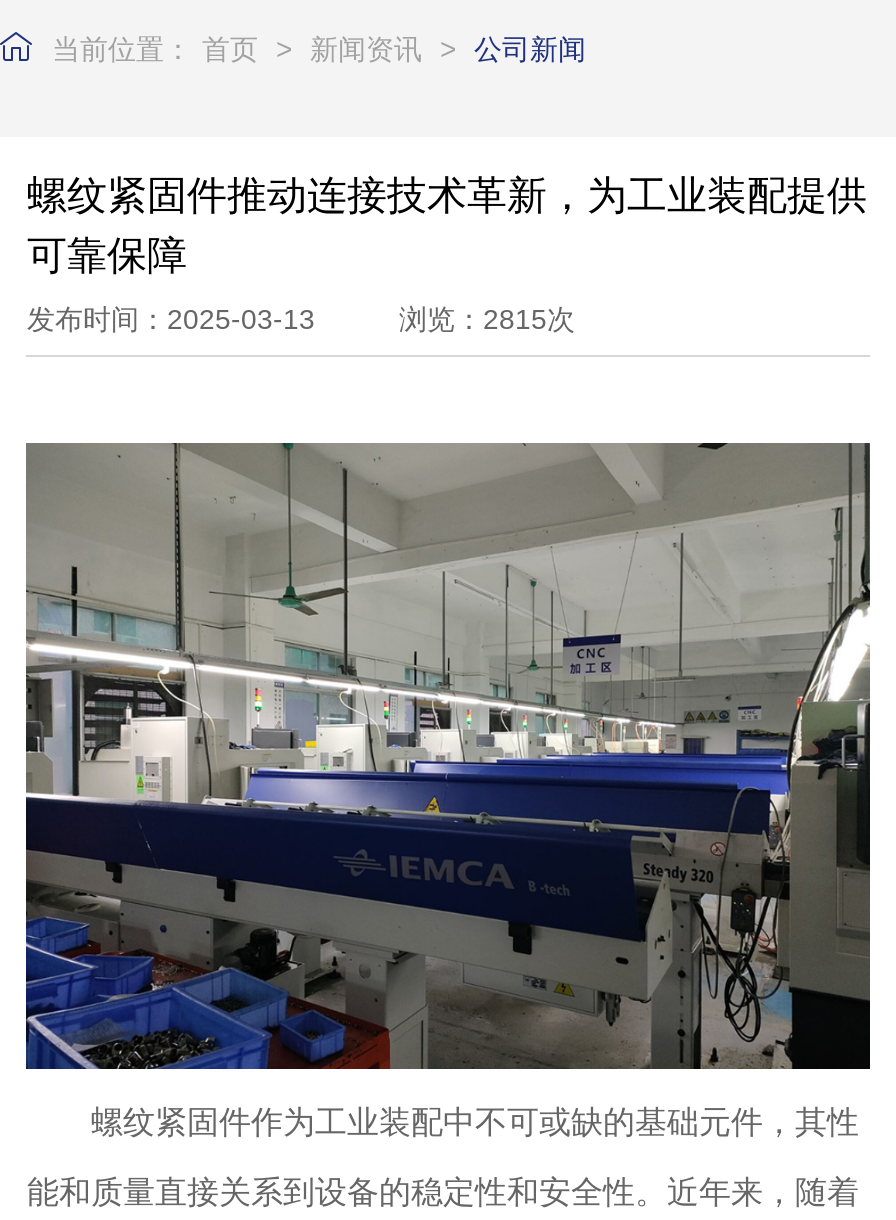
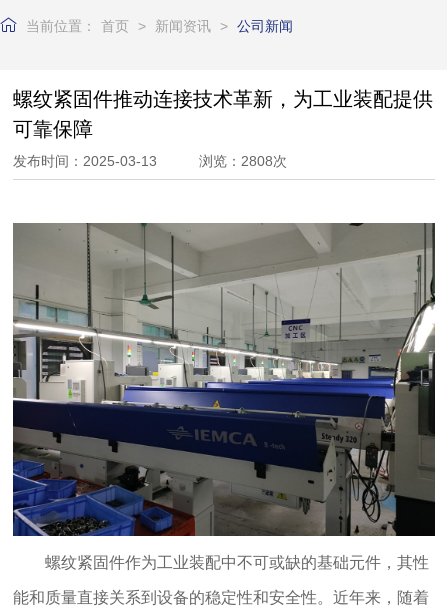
- 发布时间：2025-03-13 浏览：2815次
+ 发布时间：2025-03-13 浏览：2808次
